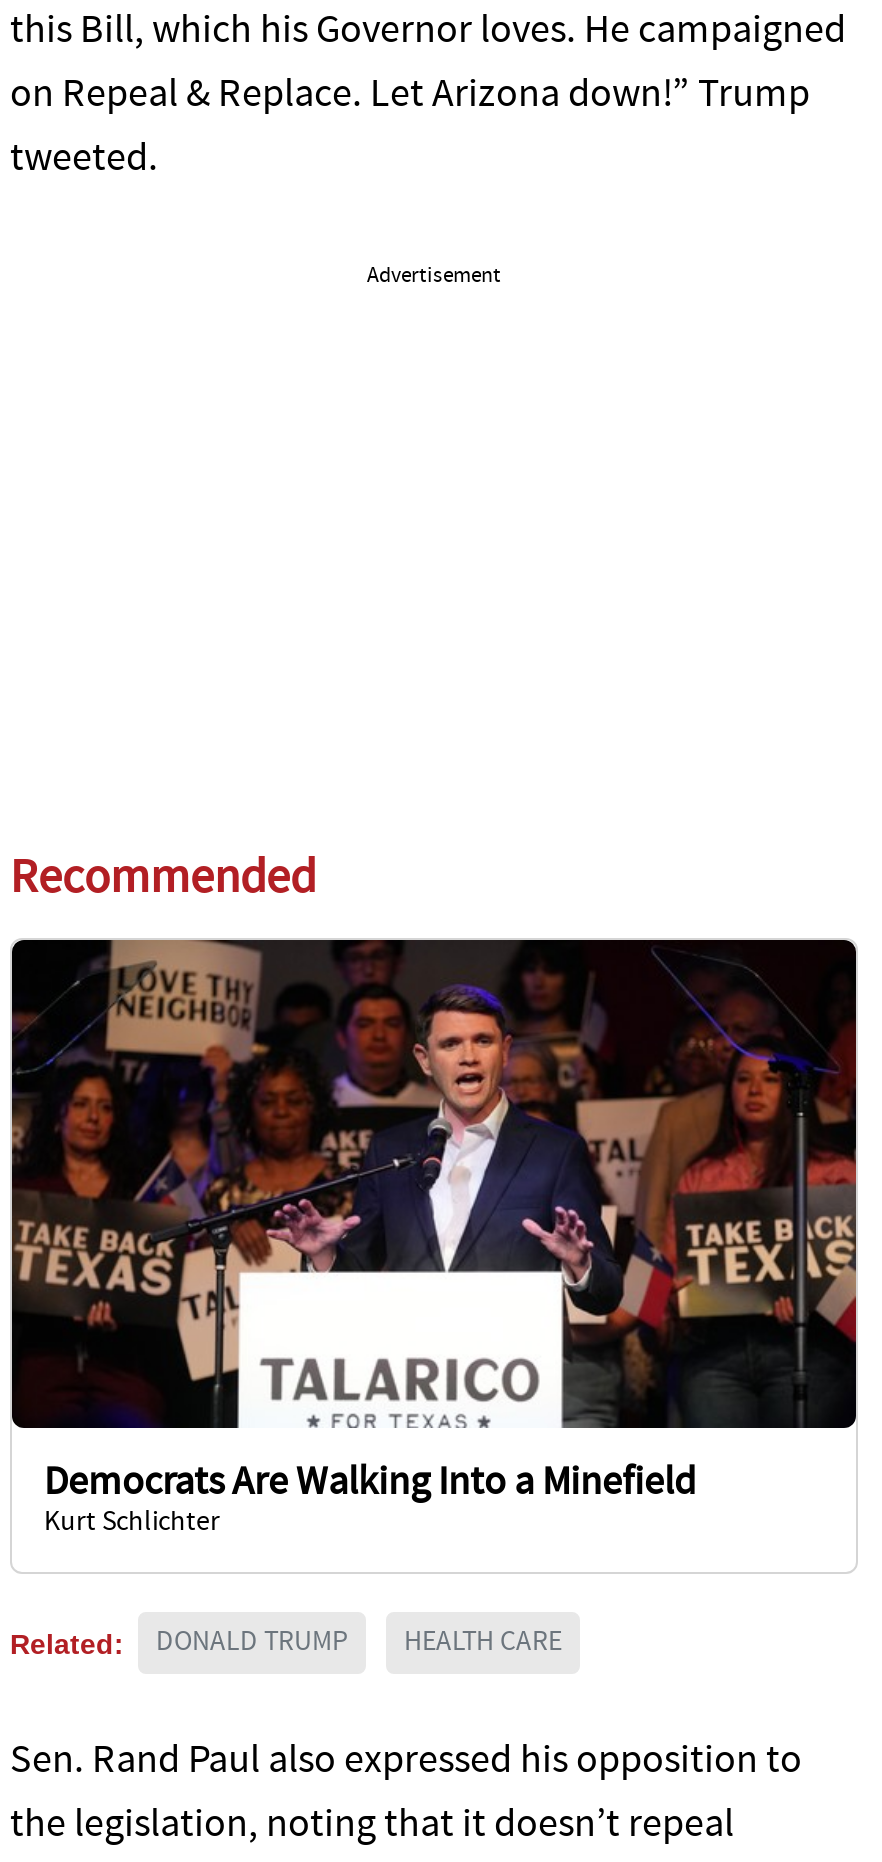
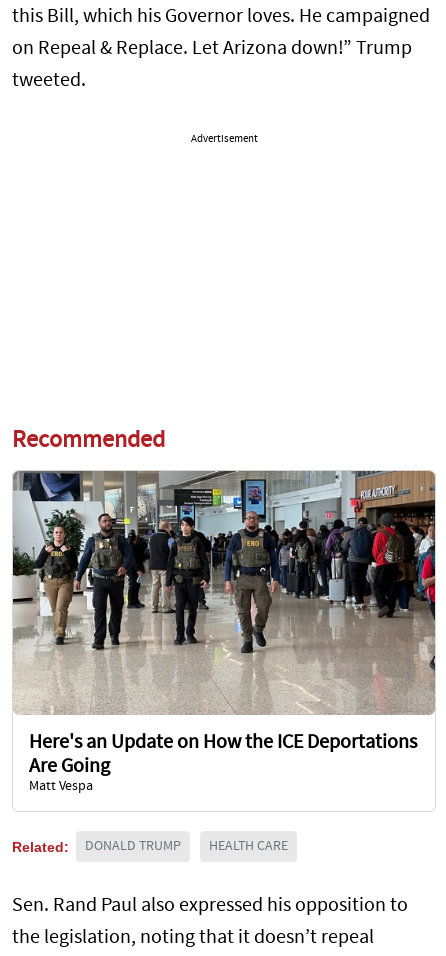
- [image]
- Democrats Are Walking Into a Minefield
- Kurt Schlichter
+ [image]
+ Here's an Update on How the ICE Deportations
+ Are Going
+ Matt Vespa
